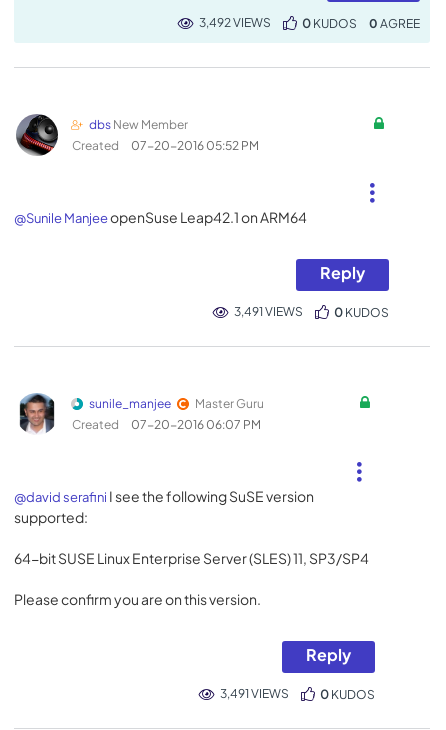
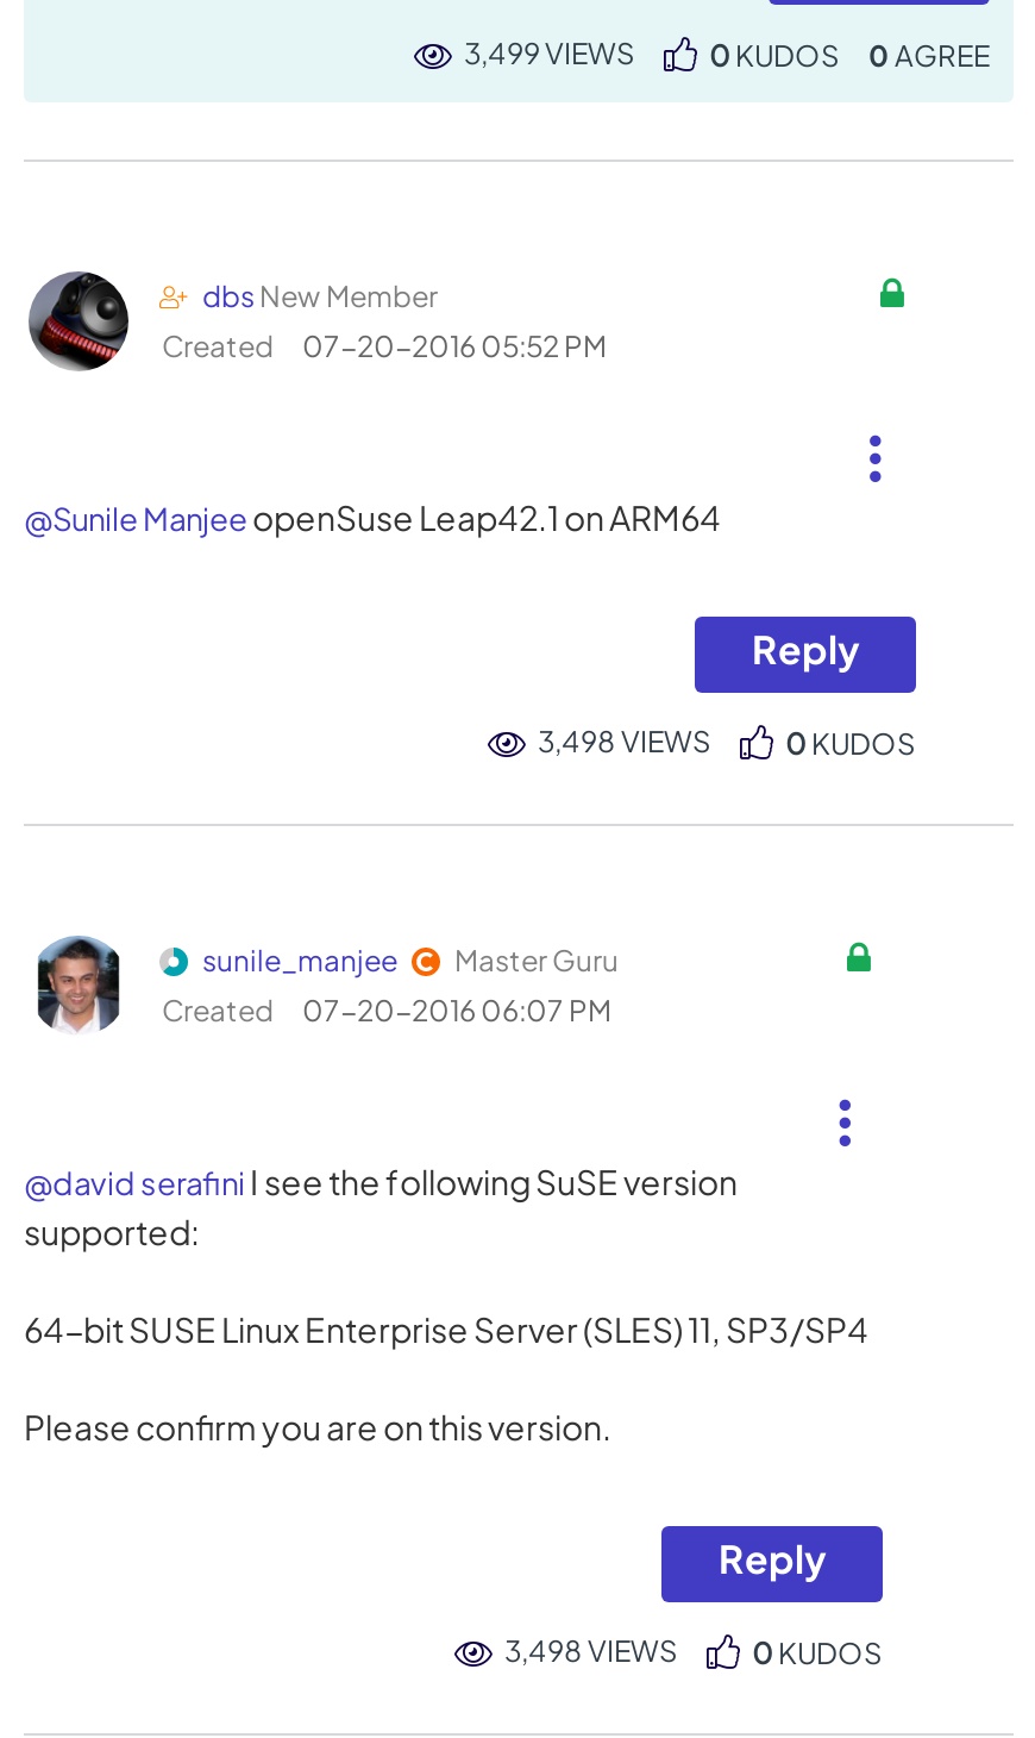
- 3,492 VIEWS
+ 3,499 VIEWS

- 3,491 VIEWS
+ 3,498 VIEWS

- 3,491 VIEWS
+ 3,498 VIEWS
